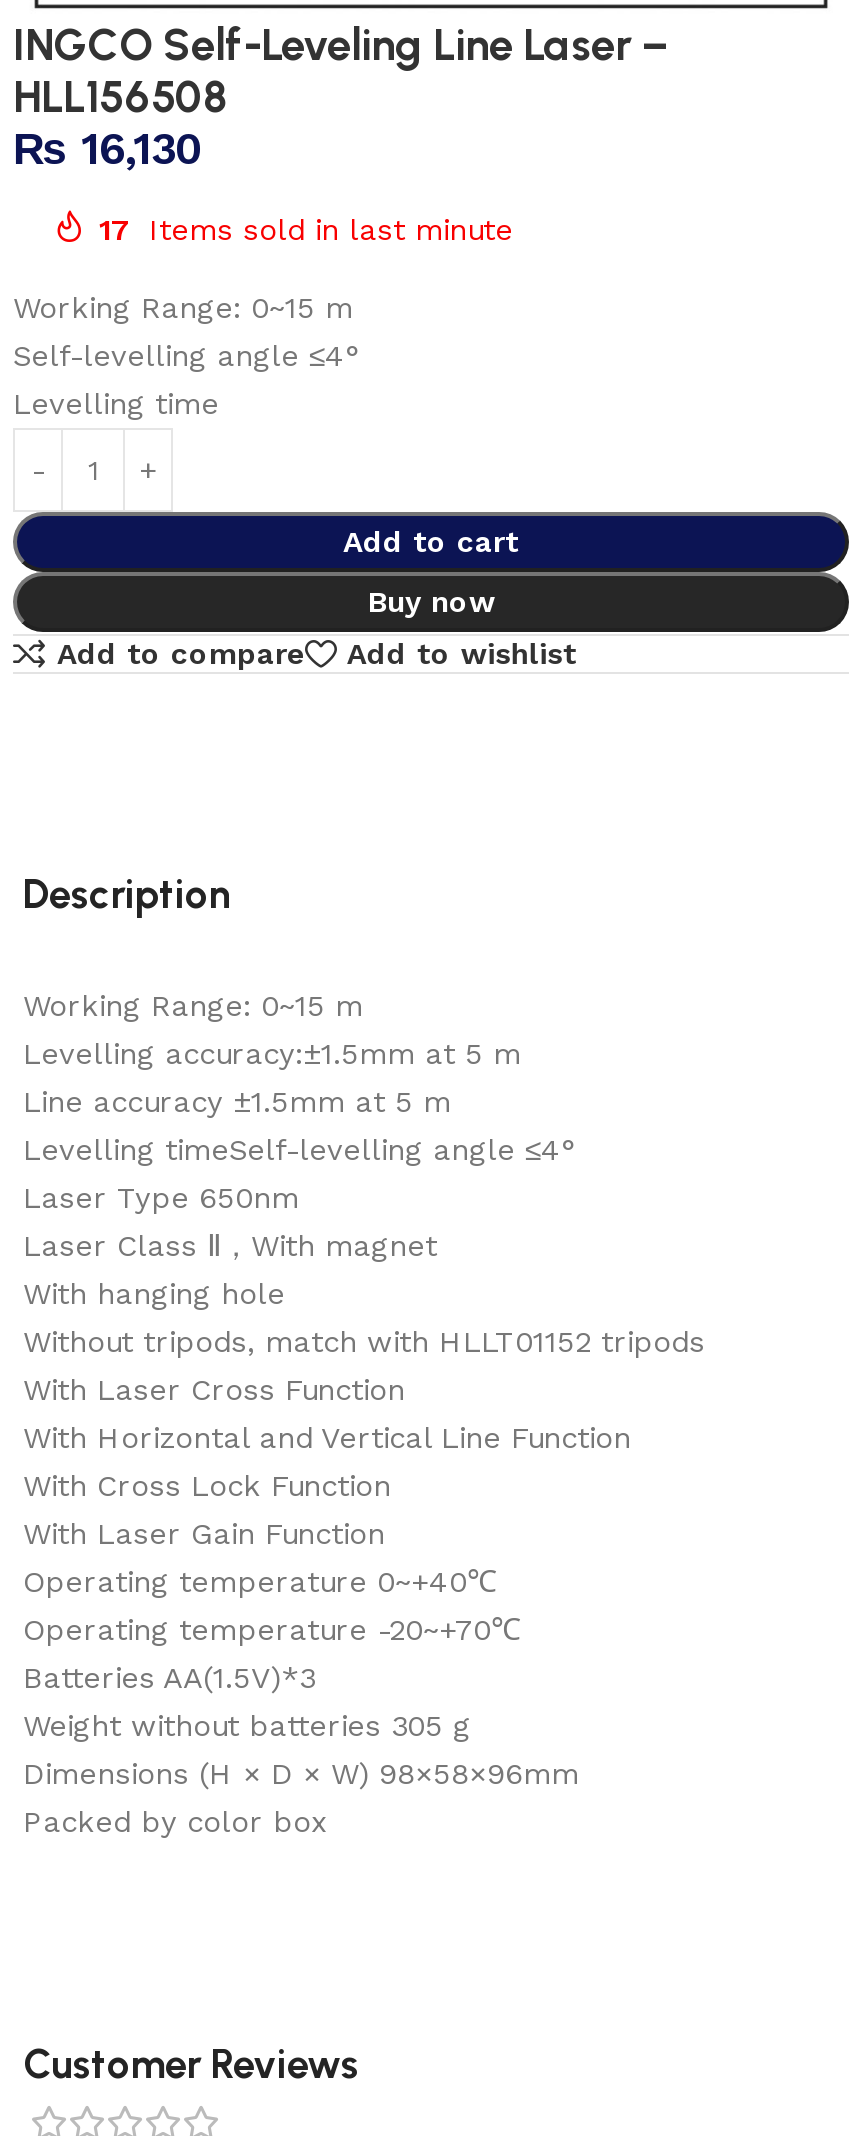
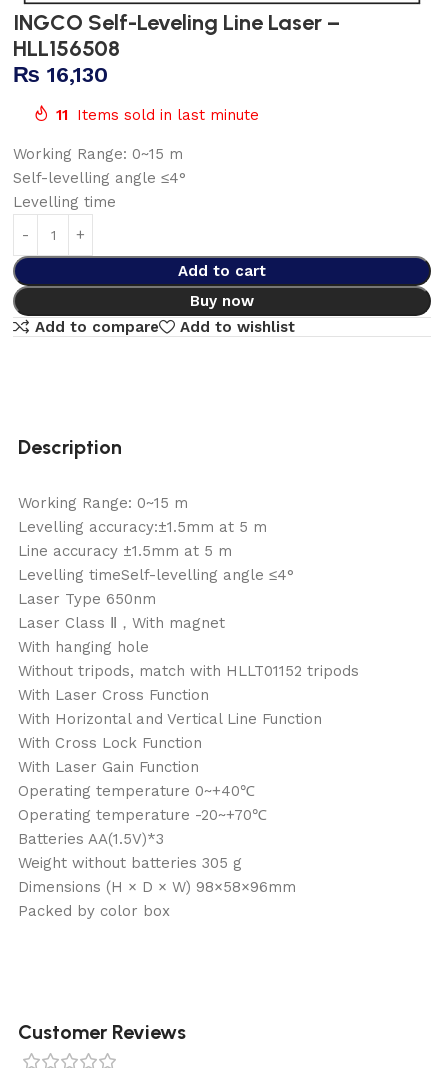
- 17 Items sold in last minute
+ 11 Items sold in last minute
